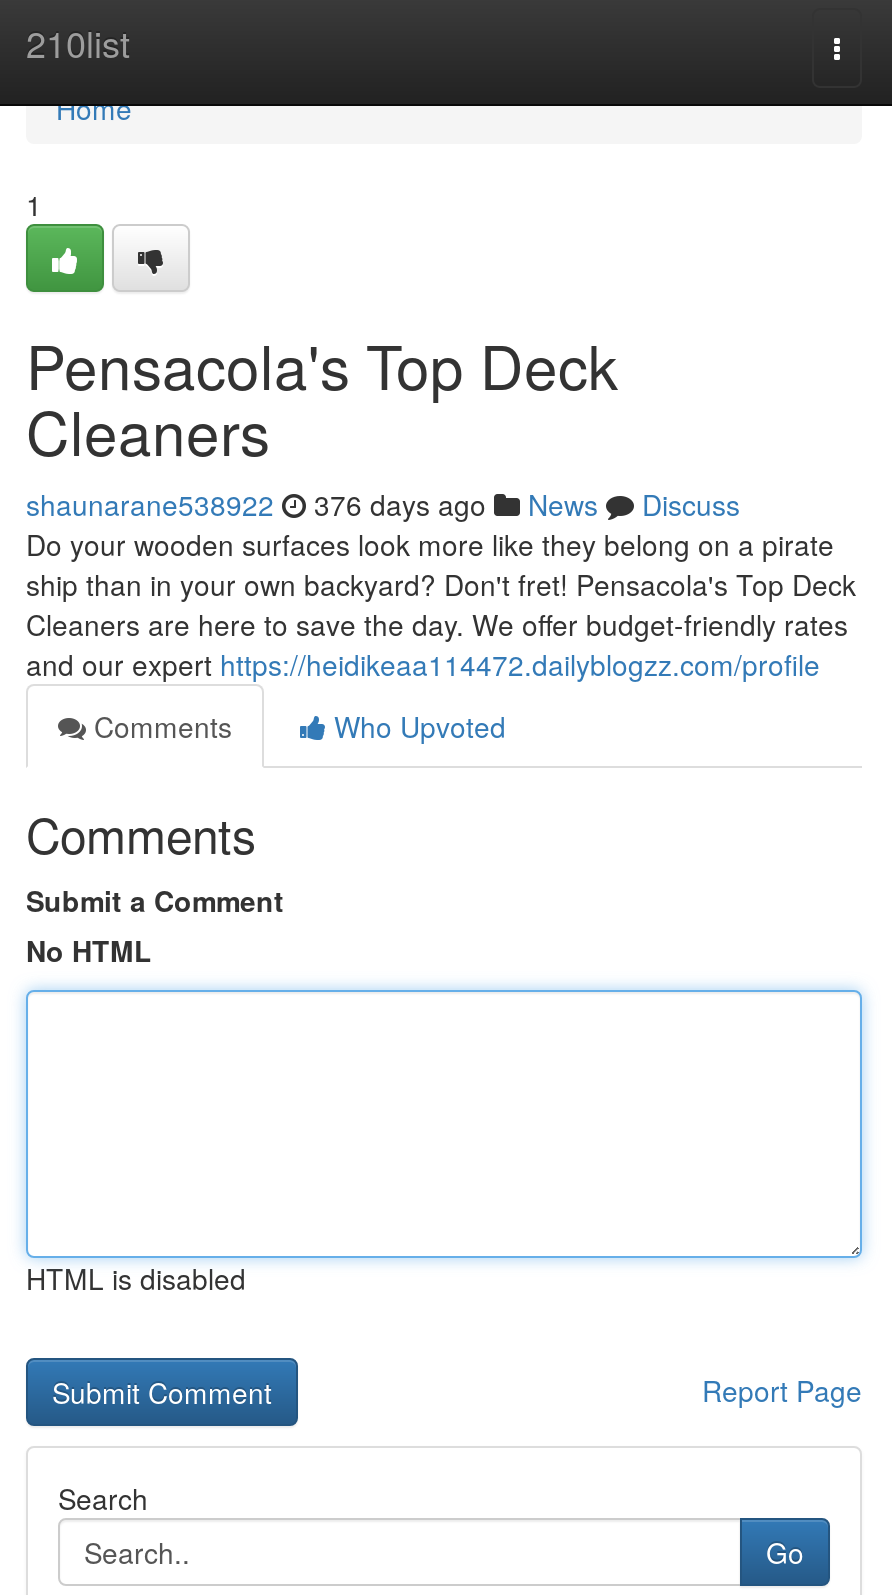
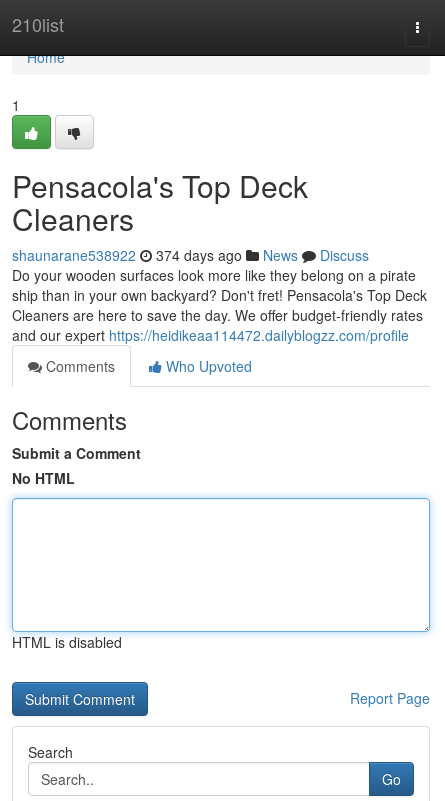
- shaunarane538922 376 days ago News Discuss
+ shaunarane538922 374 days ago News Discuss
